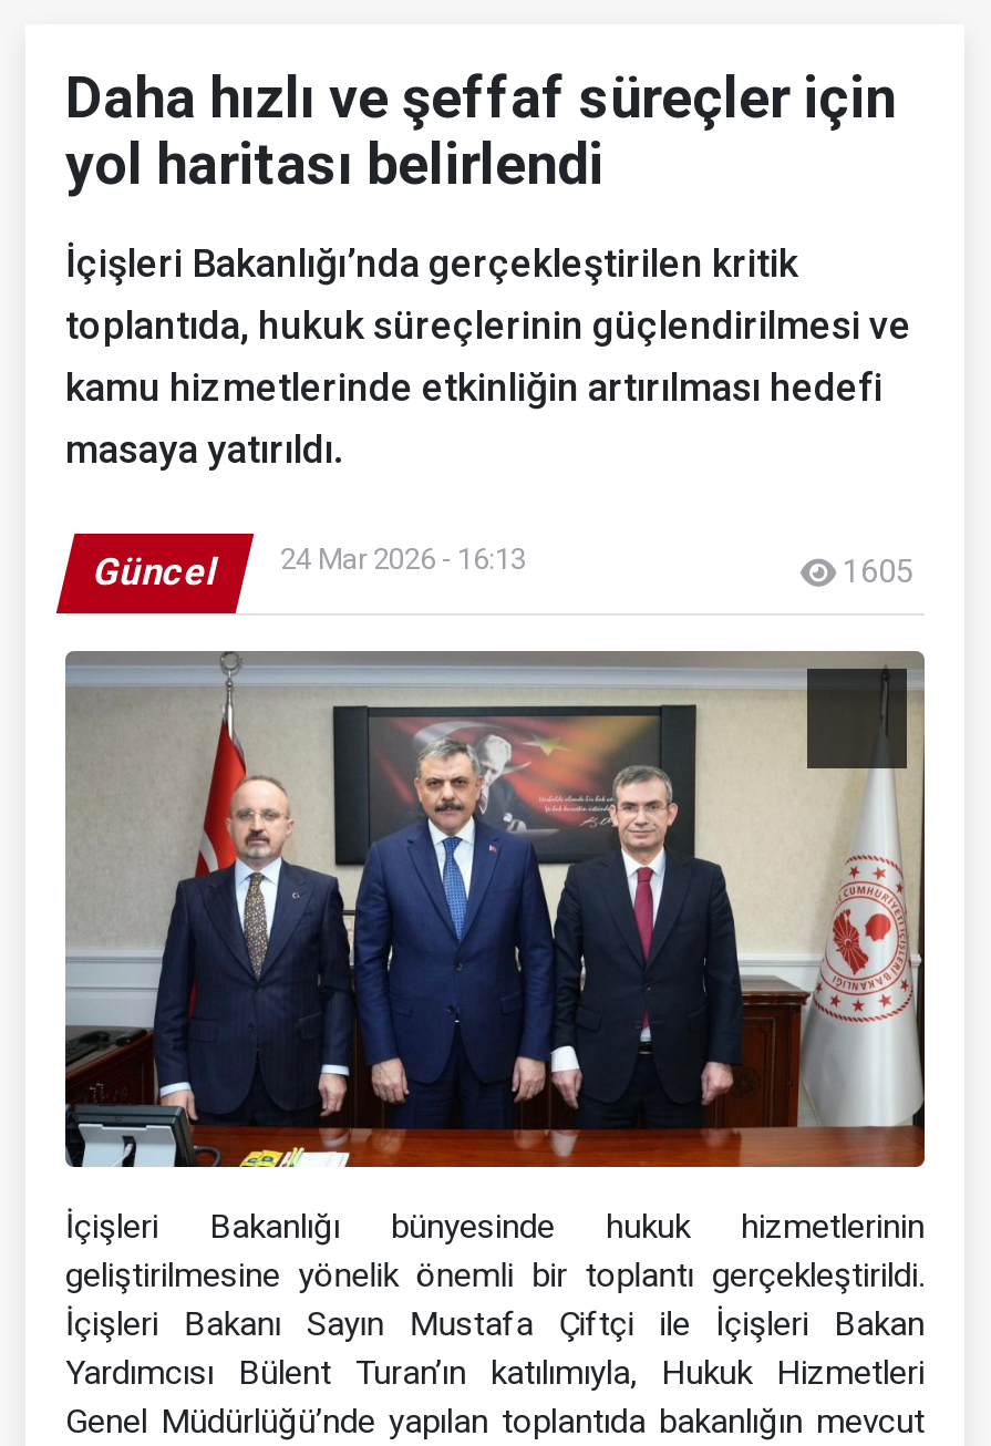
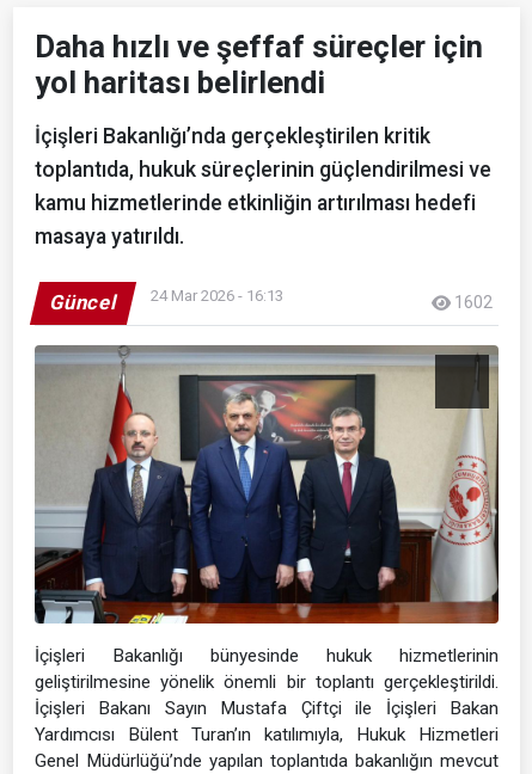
- 1605
+ 1602
